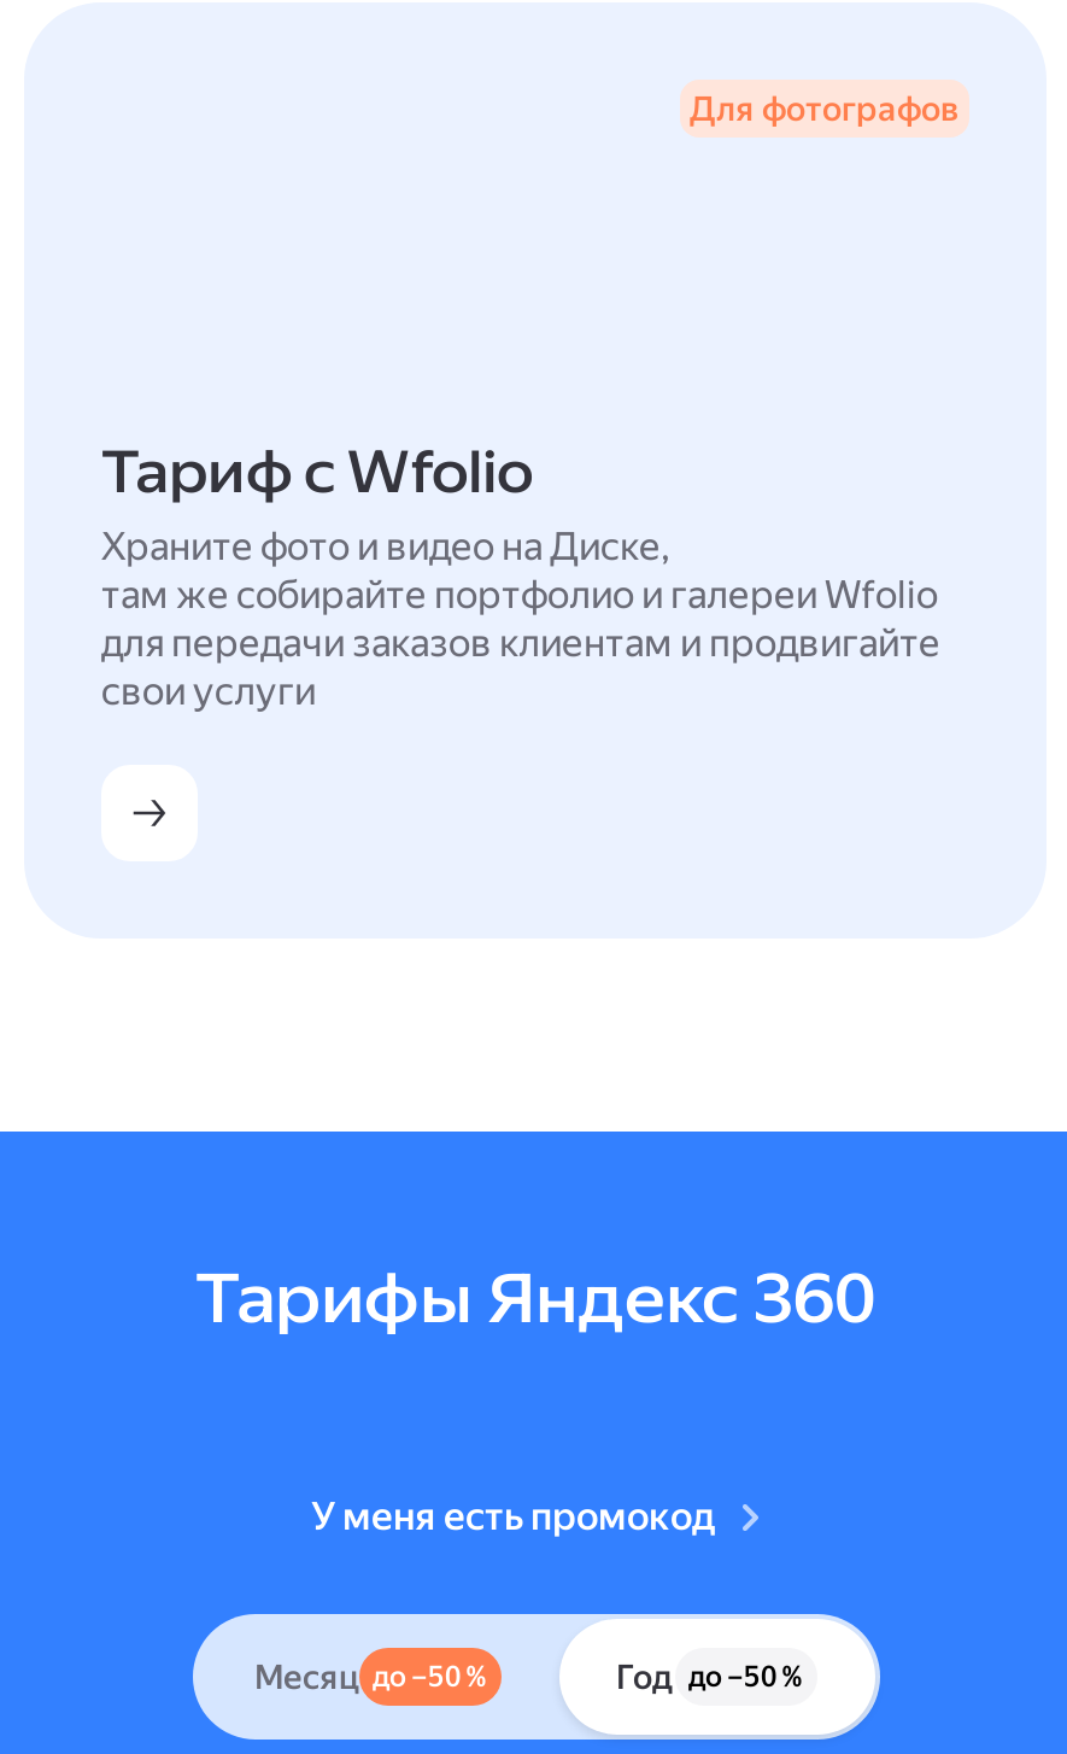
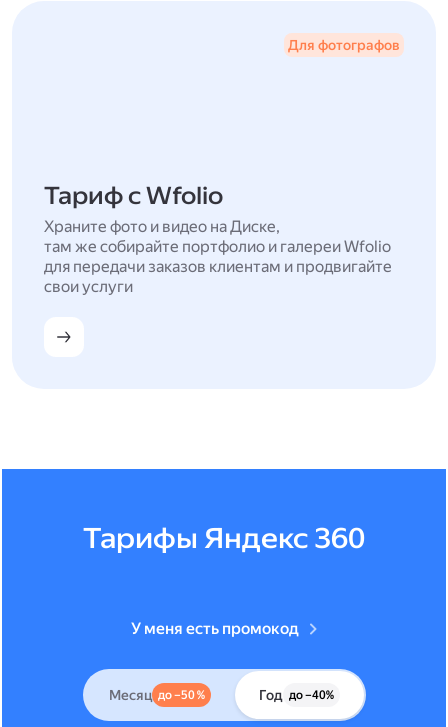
- Год до –50 %
+ Год до –40%
